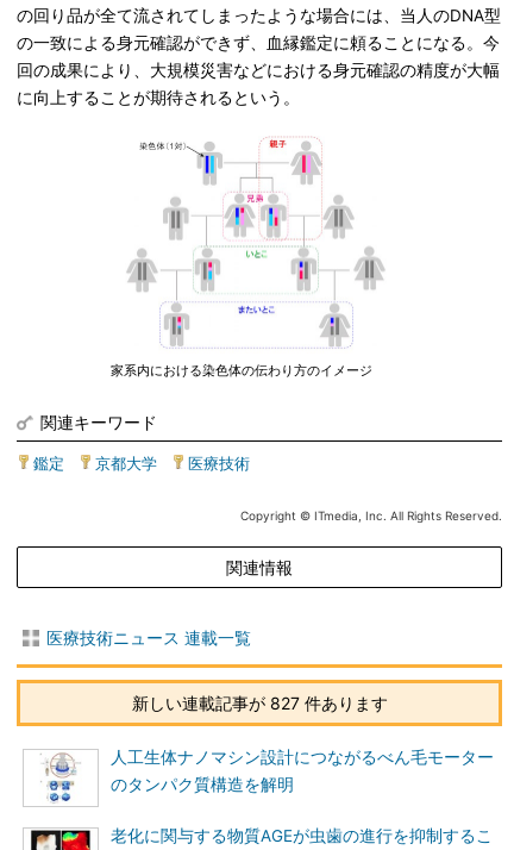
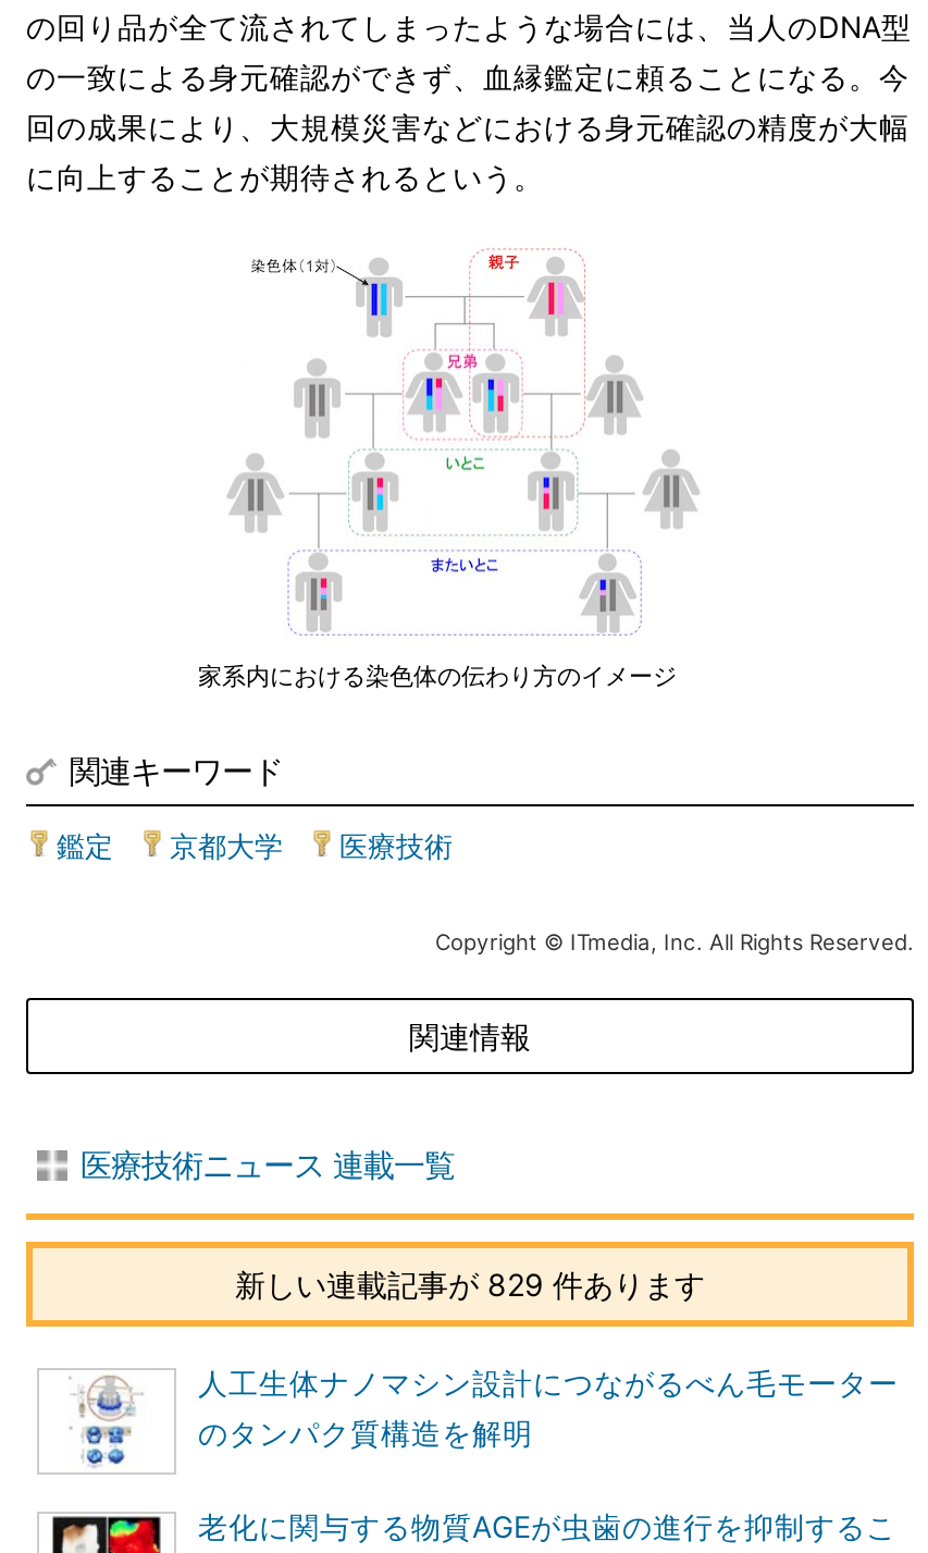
- 新しい連載記事が 827 件あります
+ 新しい連載記事が 829 件あります
